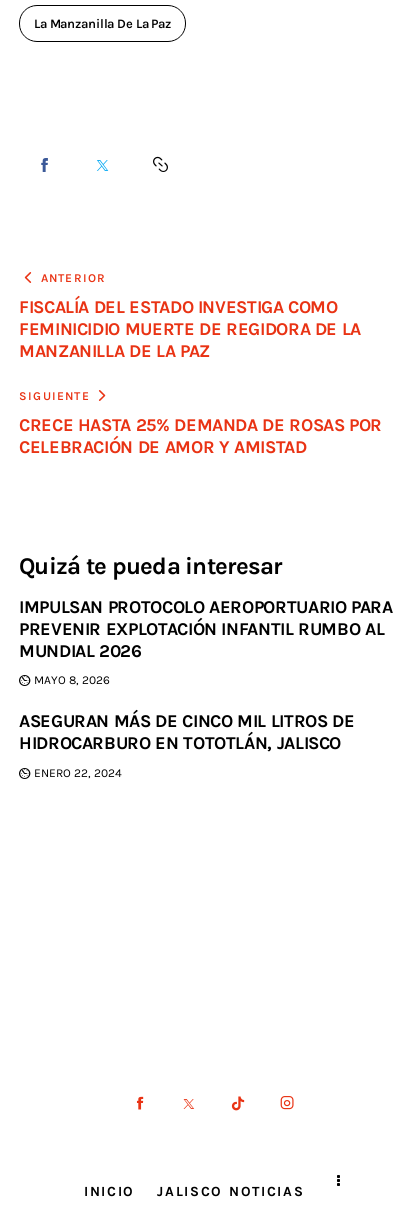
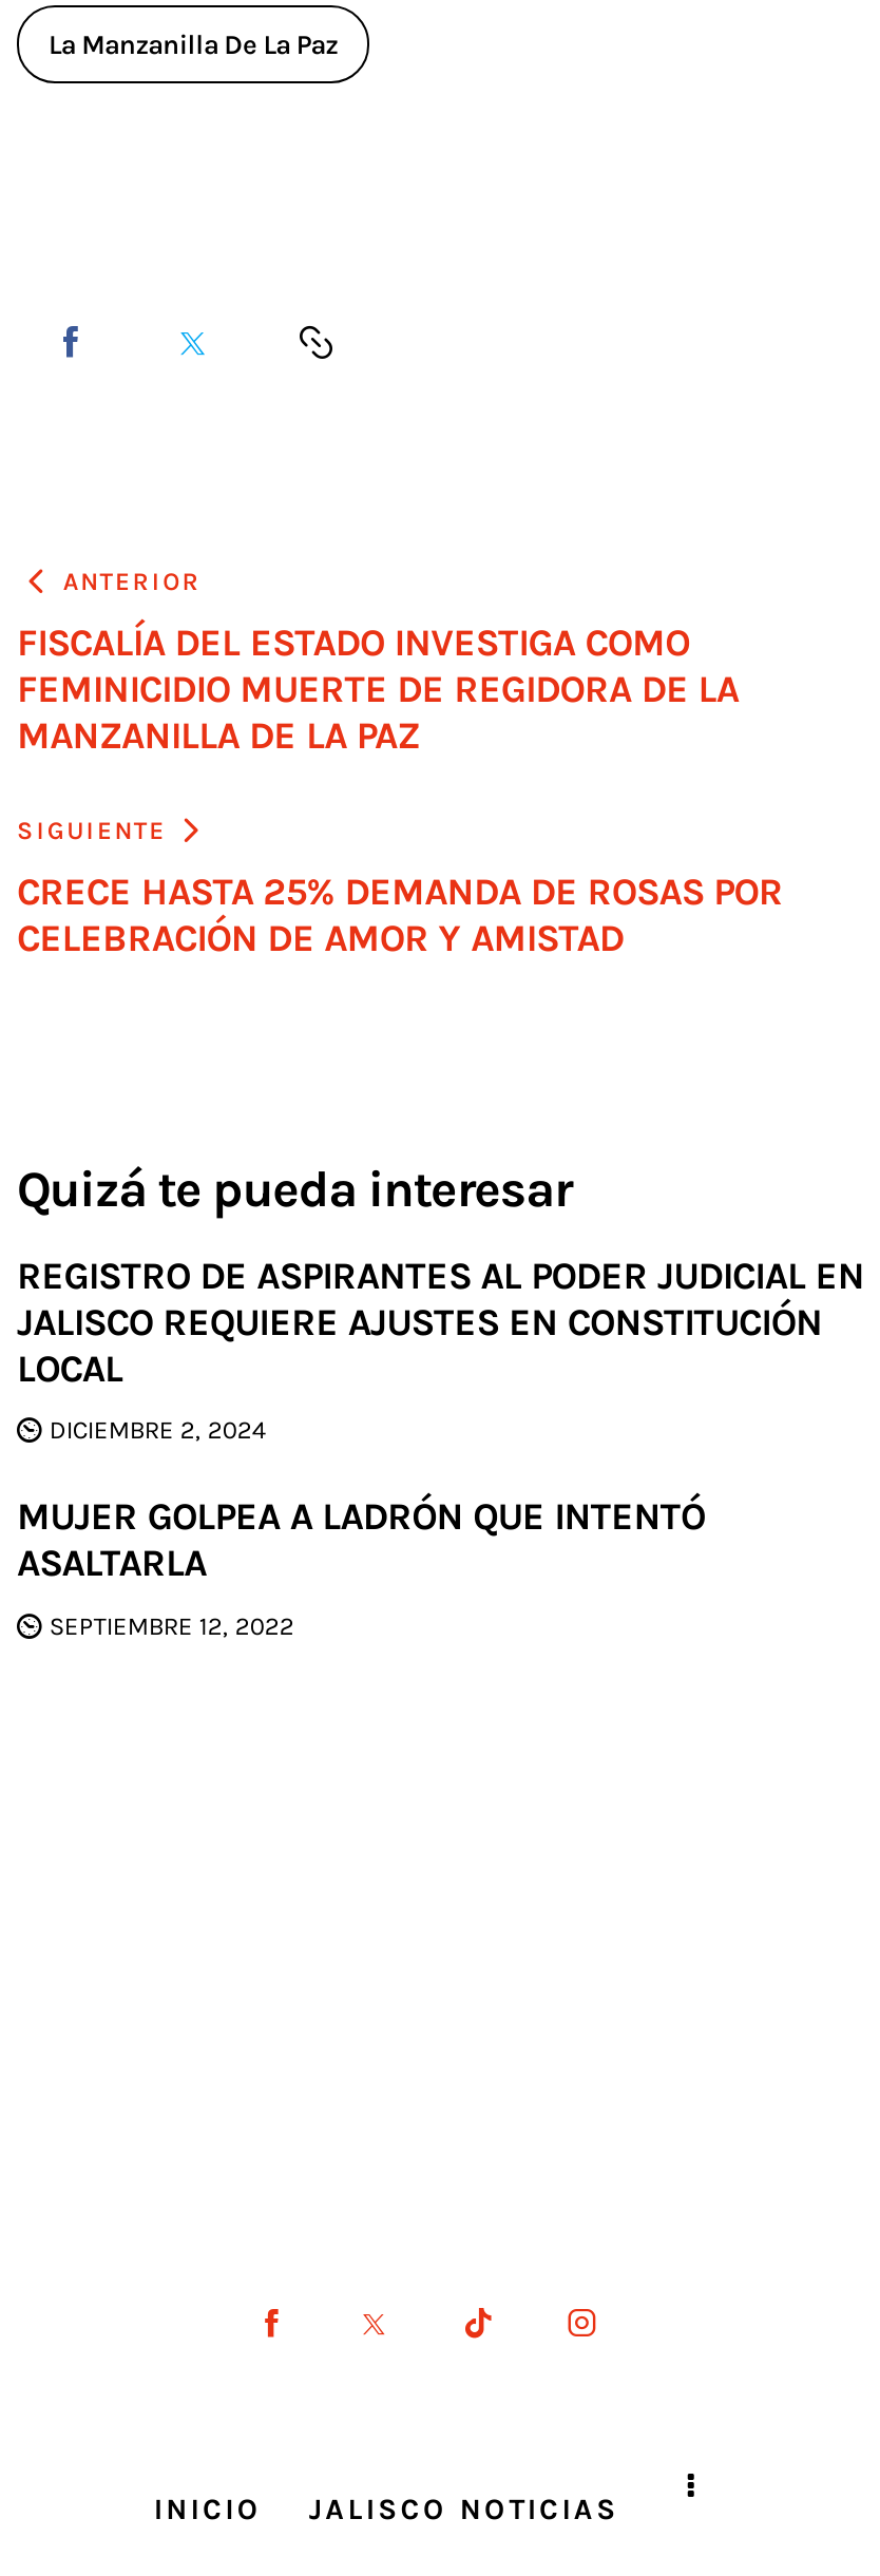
- IMPULSAN PROTOCOLO AEROPORTUARIO PARA
- PREVENIR EXPLOTACIÓN INFANTIL RUMBO AL
- MUNDIAL 2026
+ REGISTRO DE ASPIRANTES AL PODER JUDICIAL EN
+ JALISCO REQUIERE AJUSTES EN CONSTITUCIÓN
+ LOCAL

- MAYO 8, 2026
+ DICIEMBRE 2, 2024

- ASEGURAN MÁS DE CINCO MIL LITROS DE
- HIDROCARBURO EN TOTOTLÁN, JALISCO
+ MUJER GOLPEA A LADRÓN QUE INTENTÓ
+ ASALTARLA

- ENERO 22, 2024
+ SEPTIEMBRE 12, 2022
